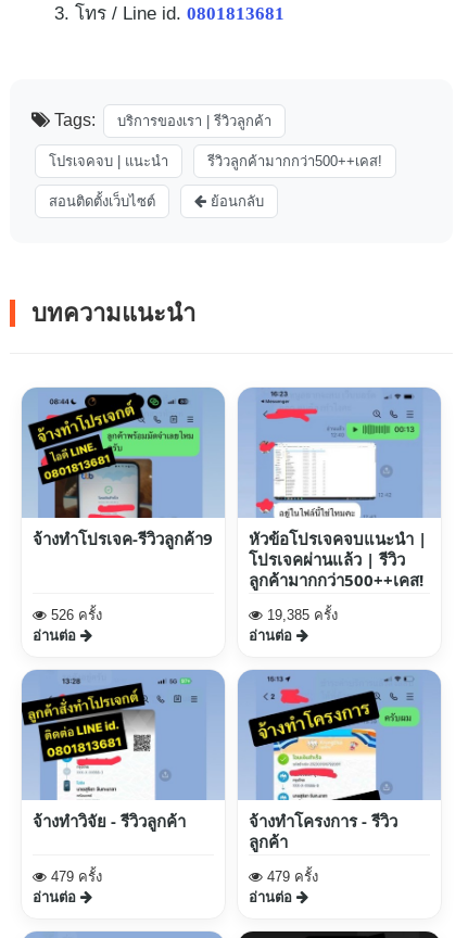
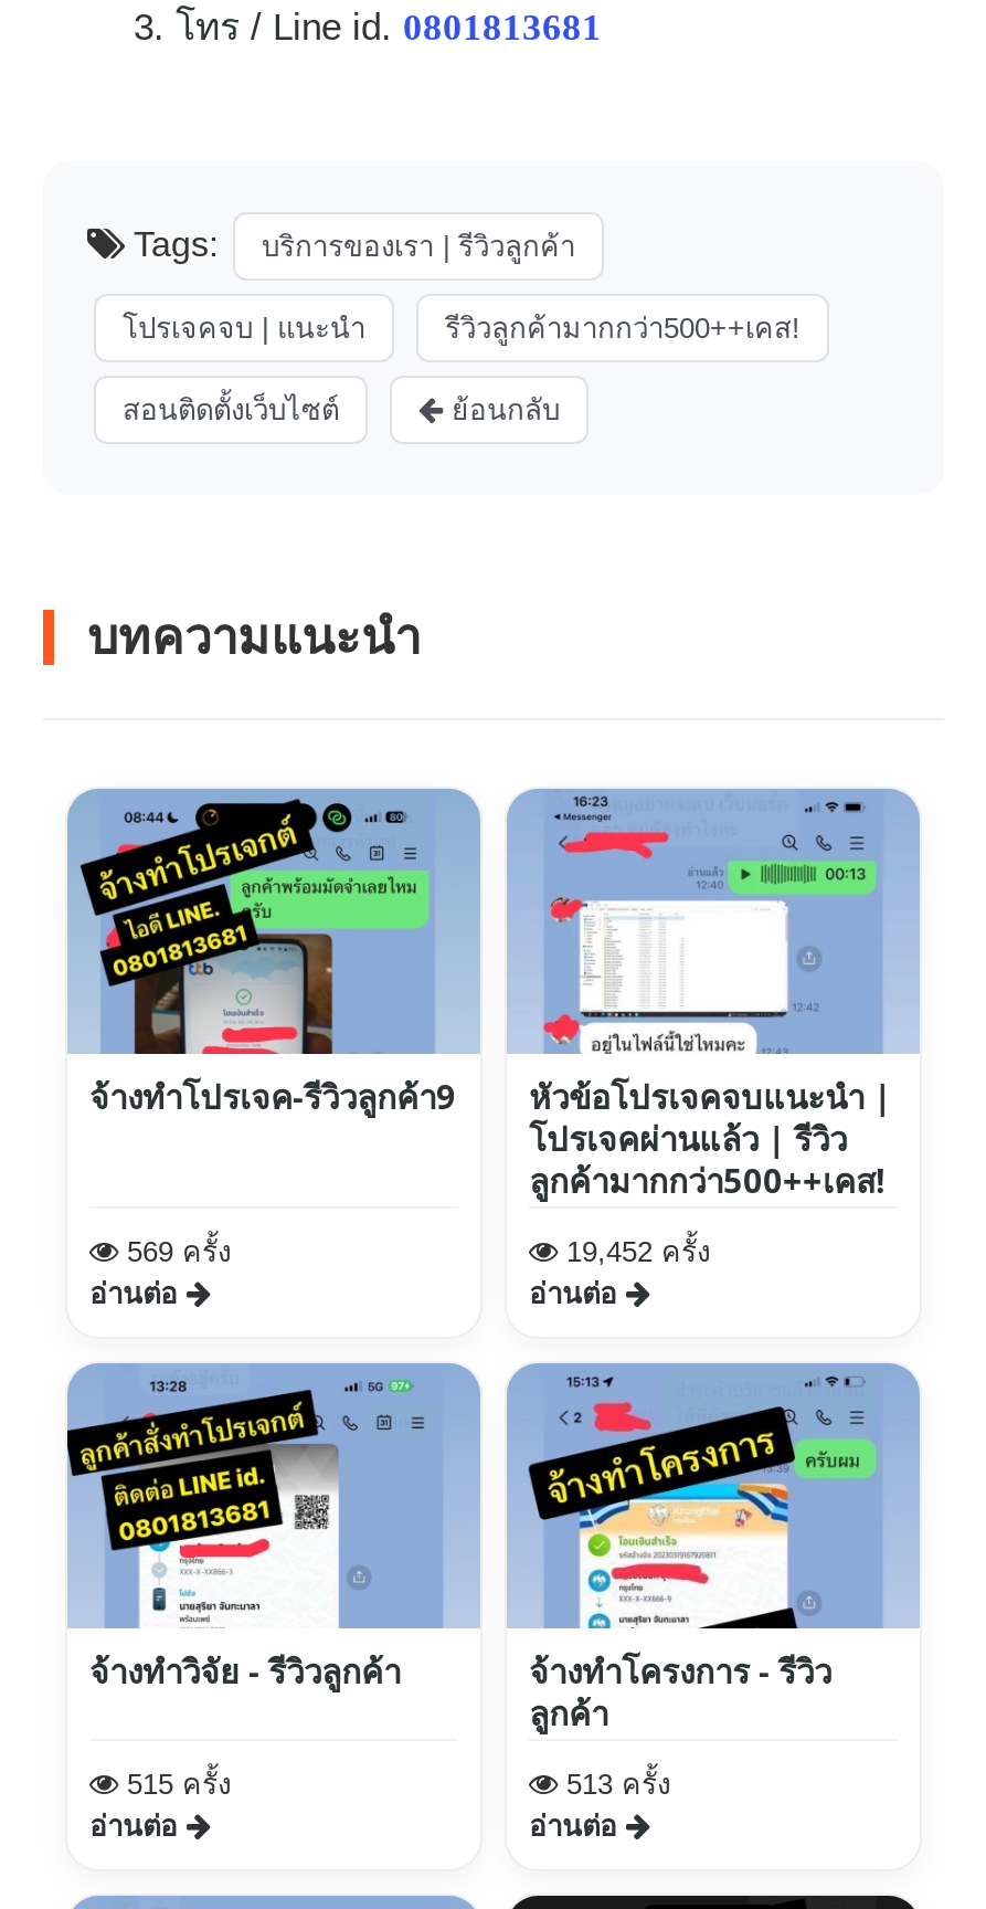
- 526 ครั้ง
+ 569 ครั้ง

- 19,385 ครั้ง
+ 19,452 ครั้ง

- 479 ครั้ง
+ 515 ครั้ง

- 479 ครั้ง
+ 513 ครั้ง
